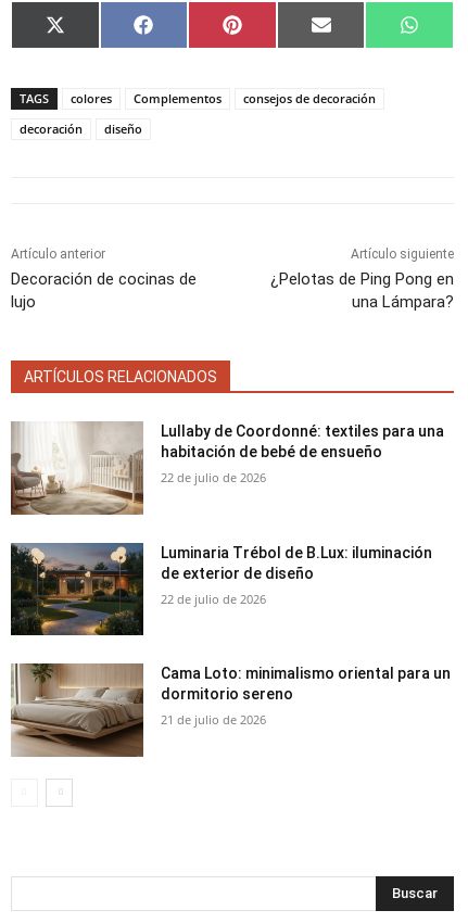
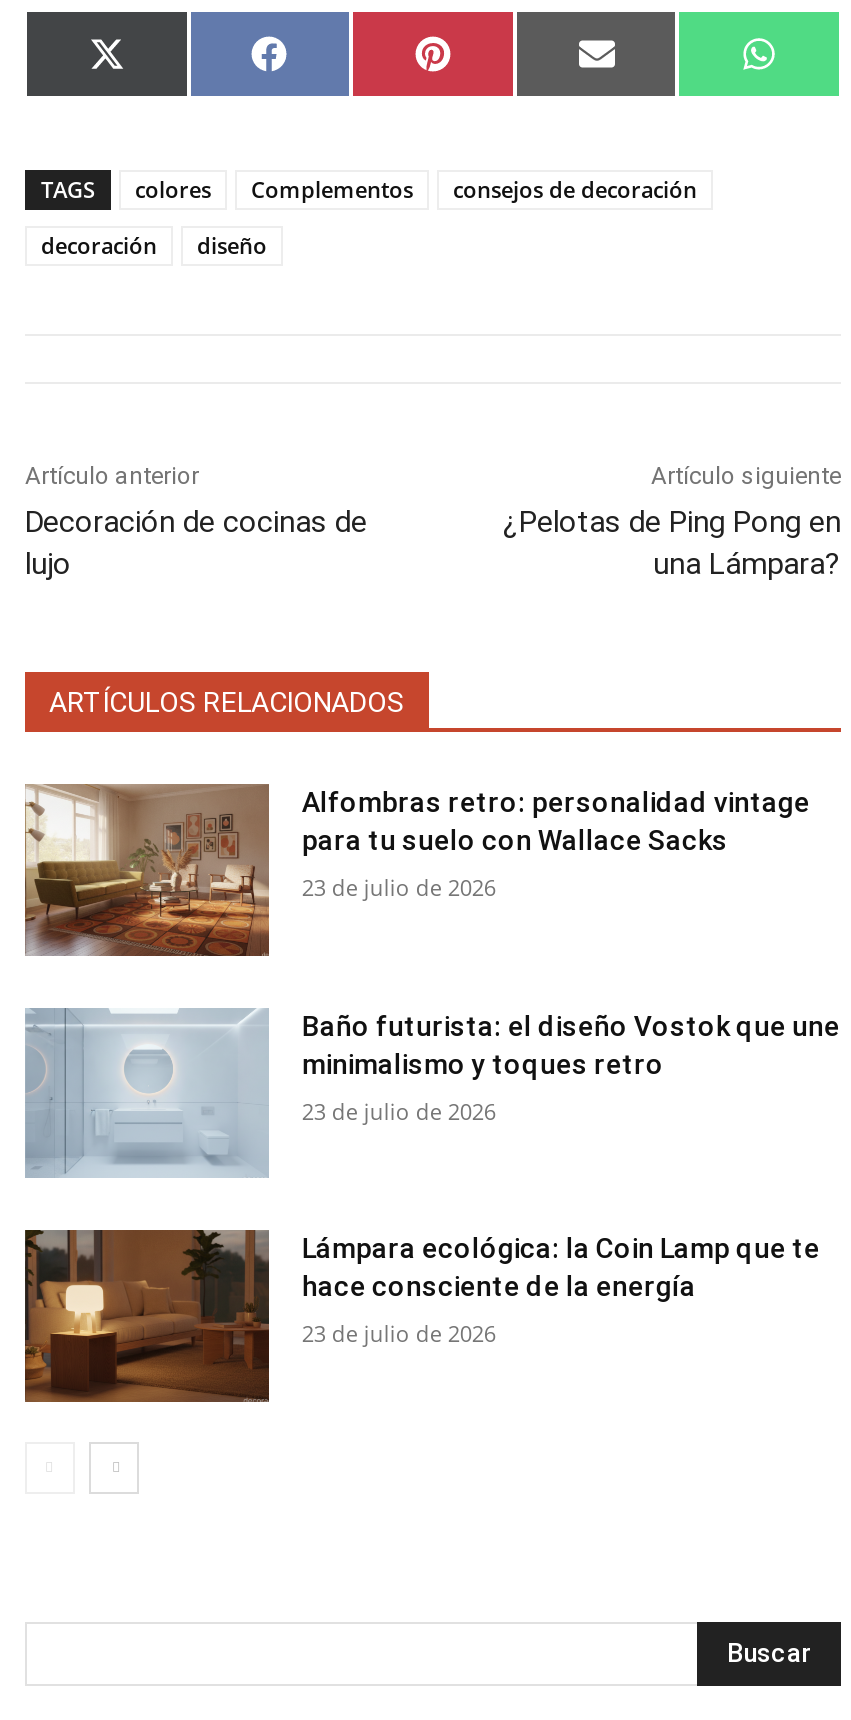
- [image]
- Lullaby de Coordonné: textiles para una
- habitación de bebé de ensueño
+ [image]
+ Alfombras retro: personalidad vintage
+ para tu suelo con Wallace Sacks

- 22 de julio de 2026
+ 23 de julio de 2026

- [image]
- Luminaria Trébol de B.Lux: iluminación
- de exterior de diseño
+ [image]
+ Baño futurista: el diseño Vostok que une
+ minimalismo y toques retro

- 22 de julio de 2026
+ 23 de julio de 2026

- [image]
- Cama Loto: minimalismo oriental para un
- dormitorio sereno
+ [image]
+ Lámpara ecológica: la Coin Lamp que te
+ hace consciente de la energía

- 21 de julio de 2026
+ 23 de julio de 2026
